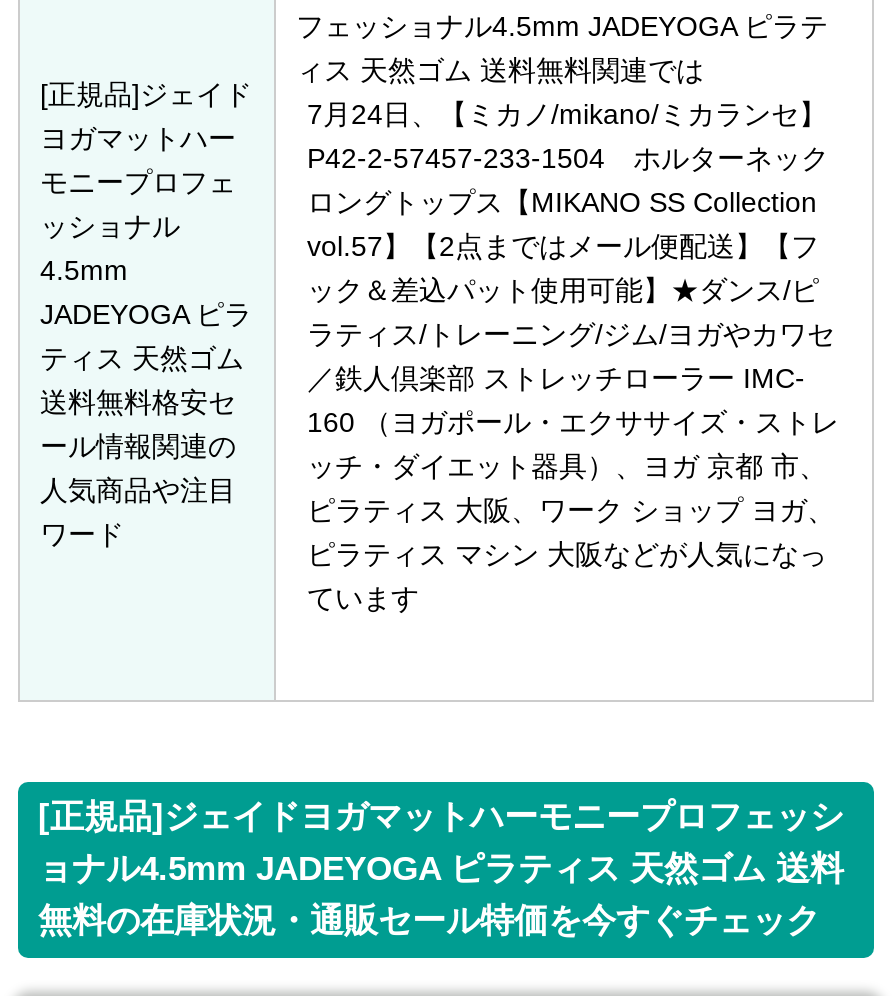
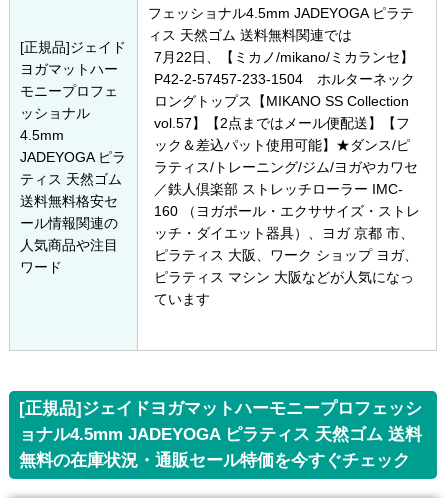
- 7月24日、【ミカノ/mikano/ミカランセ】
+ 7月22日、【ミカノ/mikano/ミカランセ】
